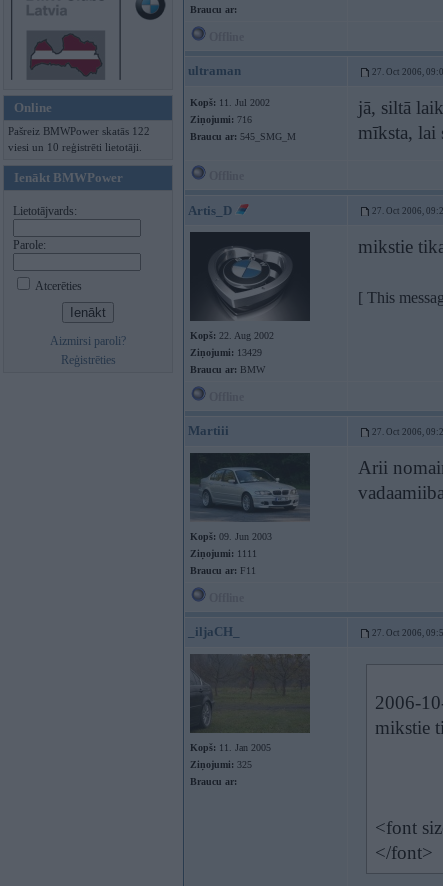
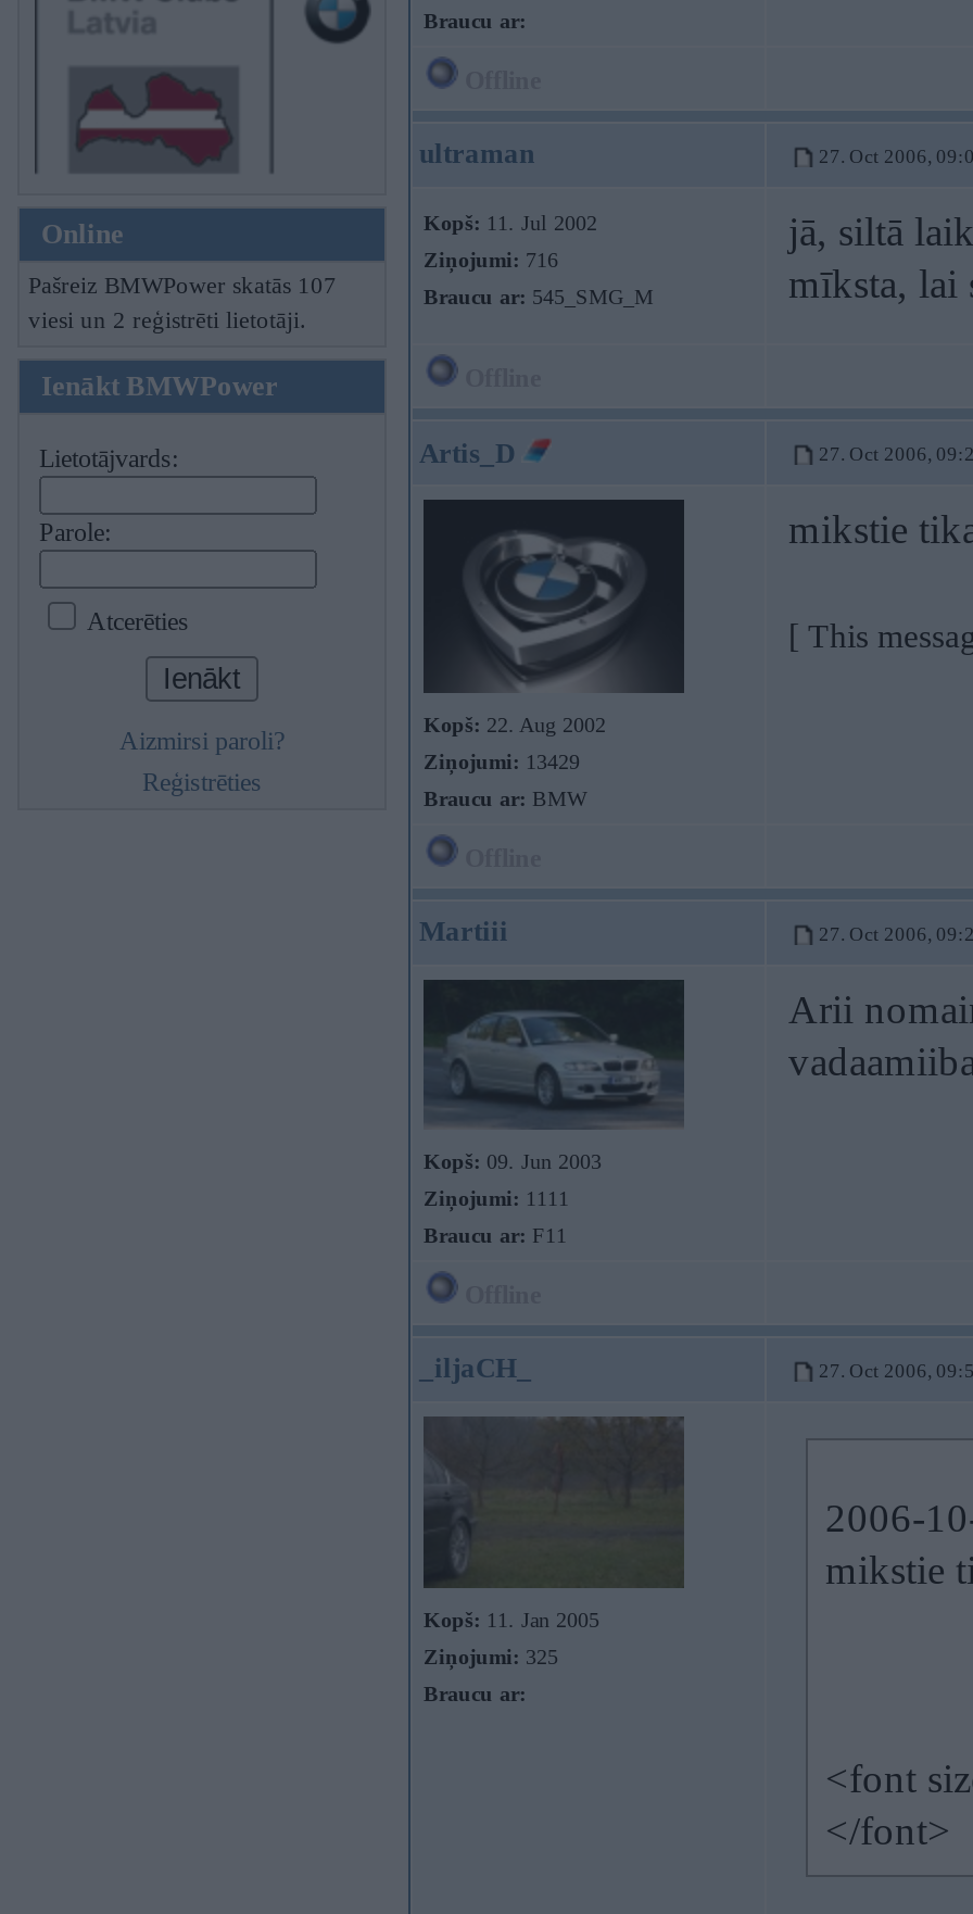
- Pašreiz BMWPower skatās 122
+ Pašreiz BMWPower skatās 107

- viesi un 10 reģistrēti lietotāji.
+ viesi un 2 reģistrēti lietotāji.
